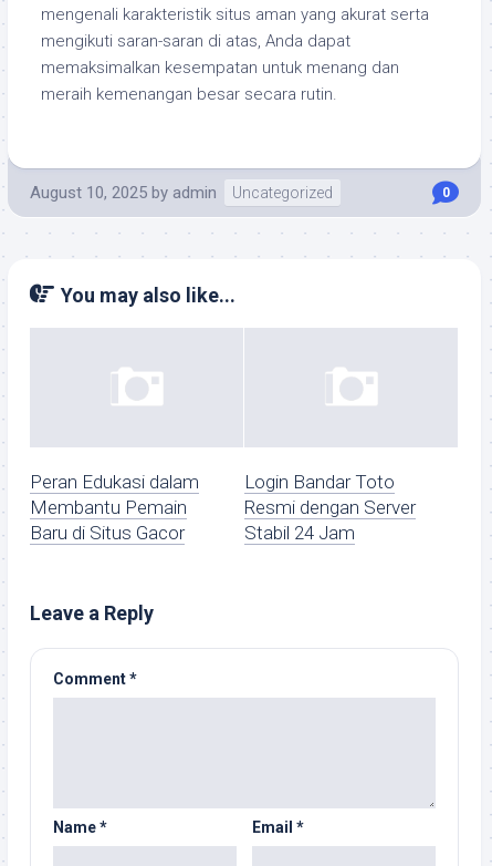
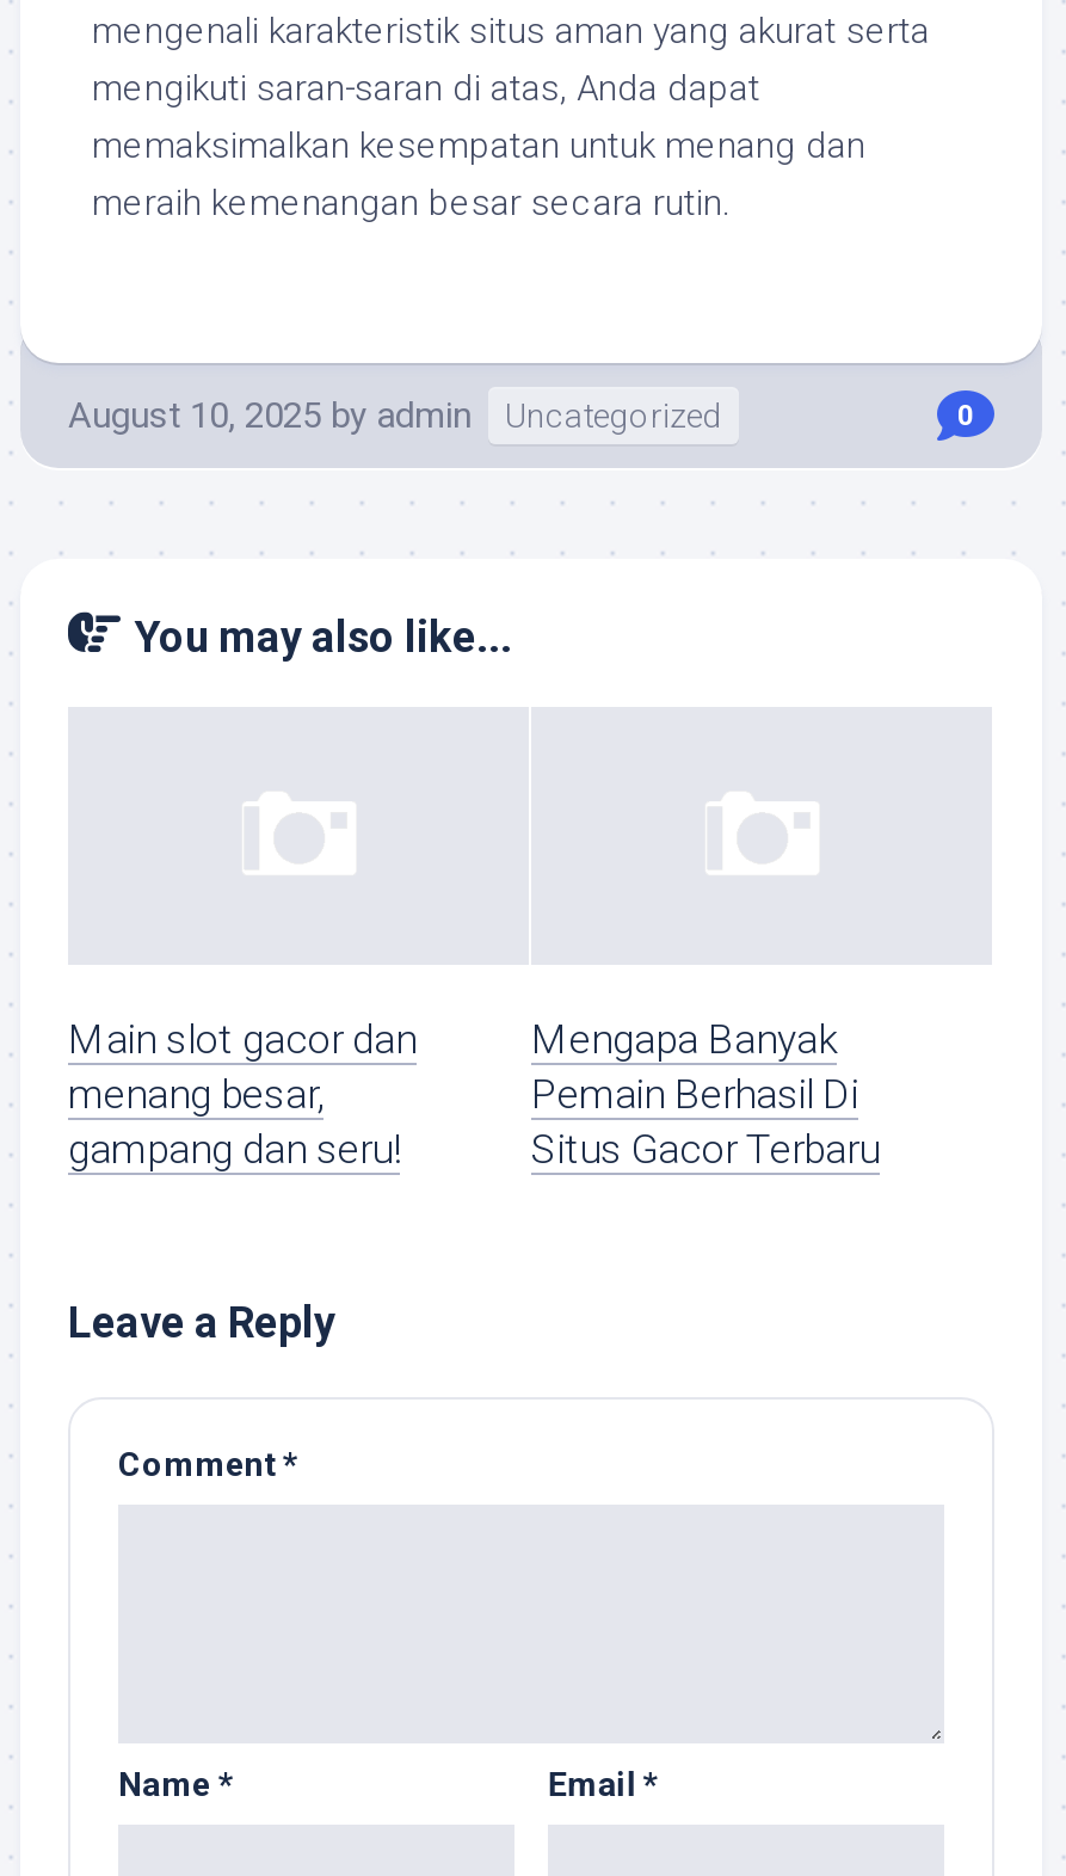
- Peran Edukasi dalam
- Membantu Pemain
- Baru di Situs Gacor
+ Main slot gacor dan
+ menang besar,
+ gampang dan seru!

- Login Bandar Toto
- Resmi dengan Server
- Stabil 24 Jam
+ Mengapa Banyak
+ Pemain Berhasil Di
+ Situs Gacor Terbaru
